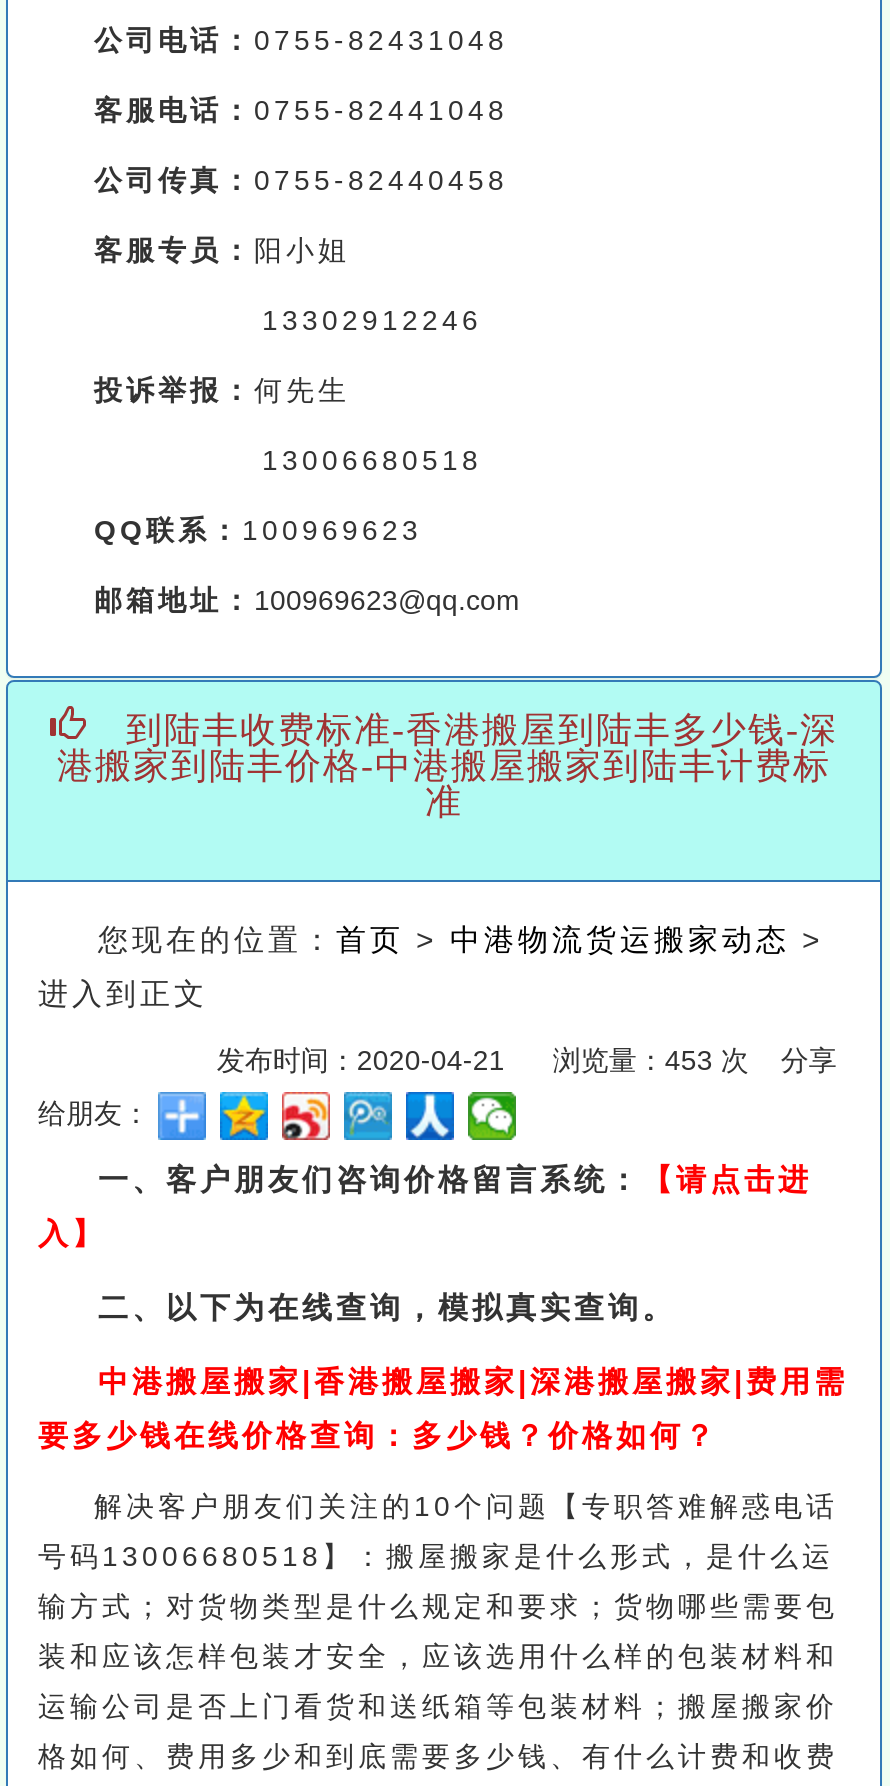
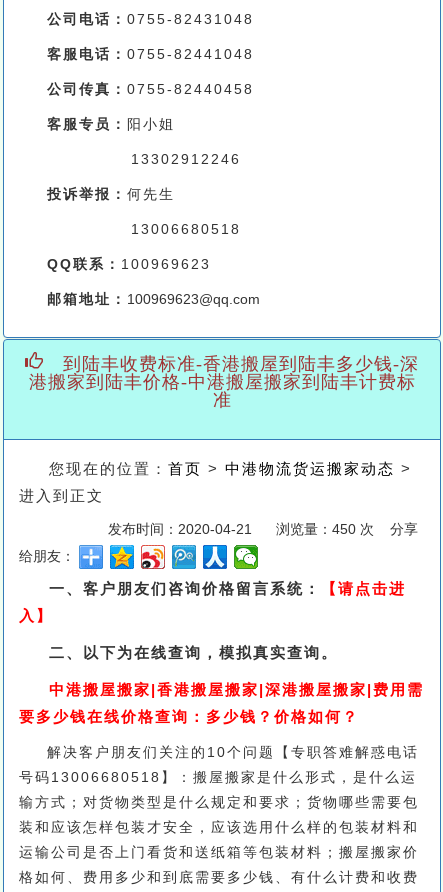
- 发布时间：2020-04-21浏览量：453 次 分享
+ 发布时间：2020-04-21浏览量：450 次 分享
